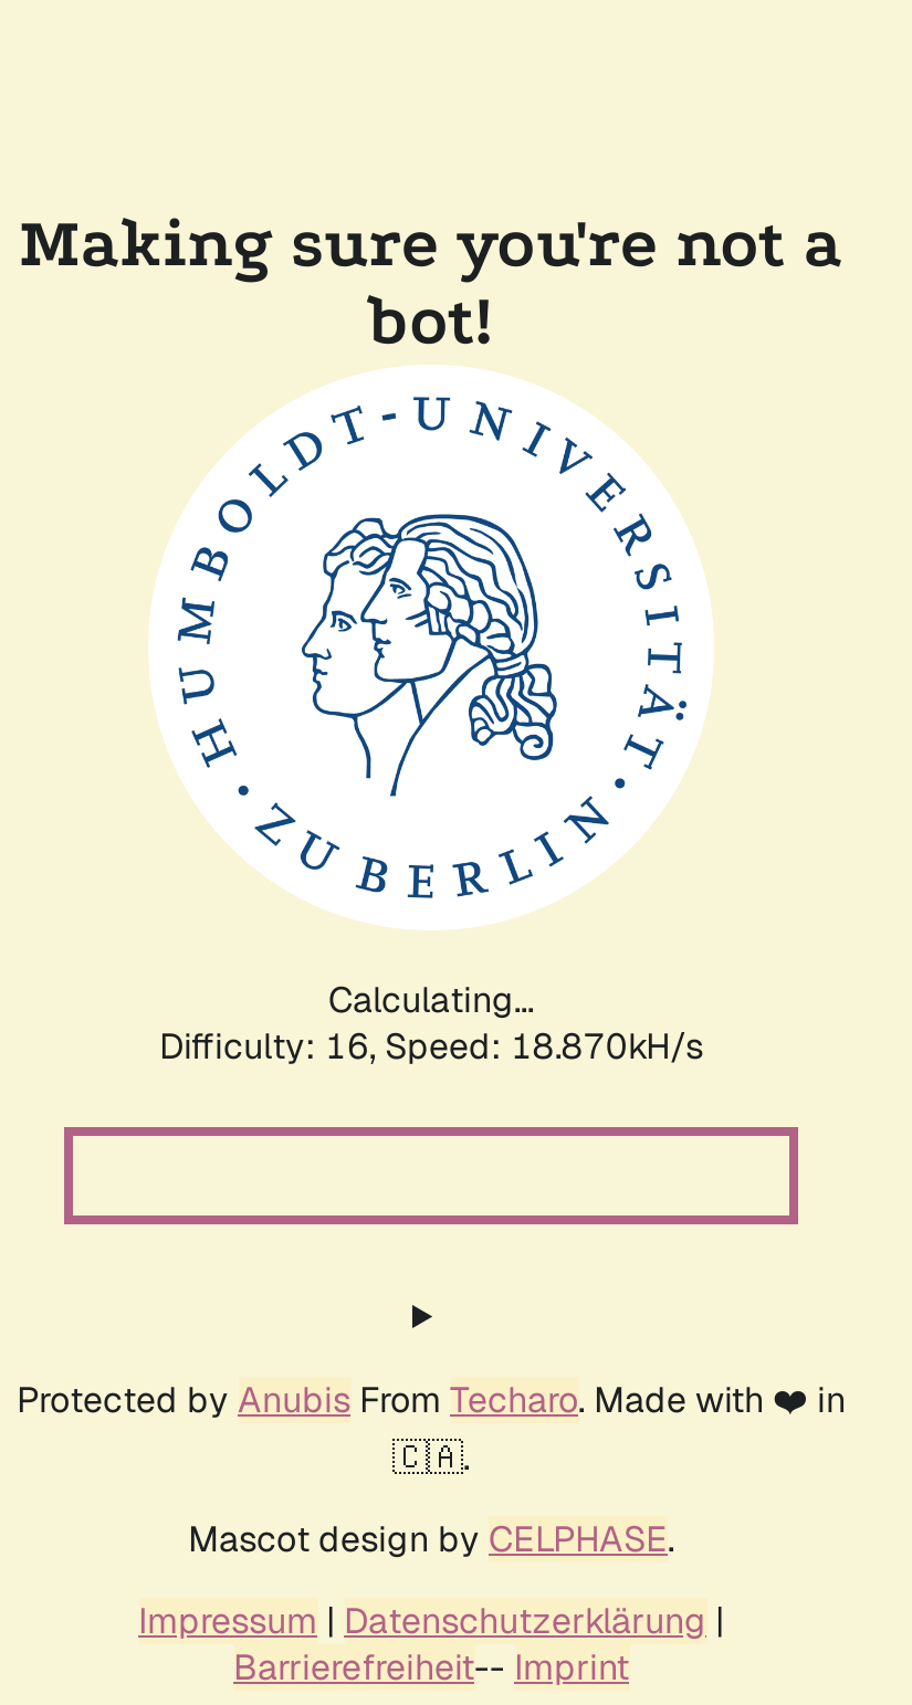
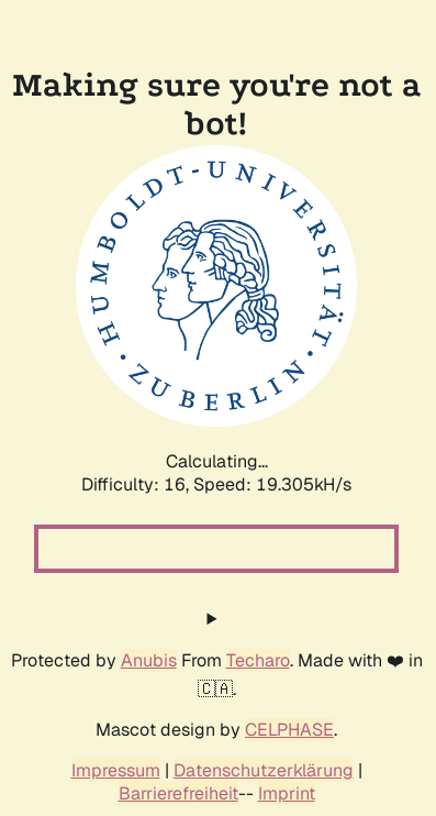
- Difficulty: 16, Speed: 18.870kH/s
+ Difficulty: 16, Speed: 19.305kH/s
